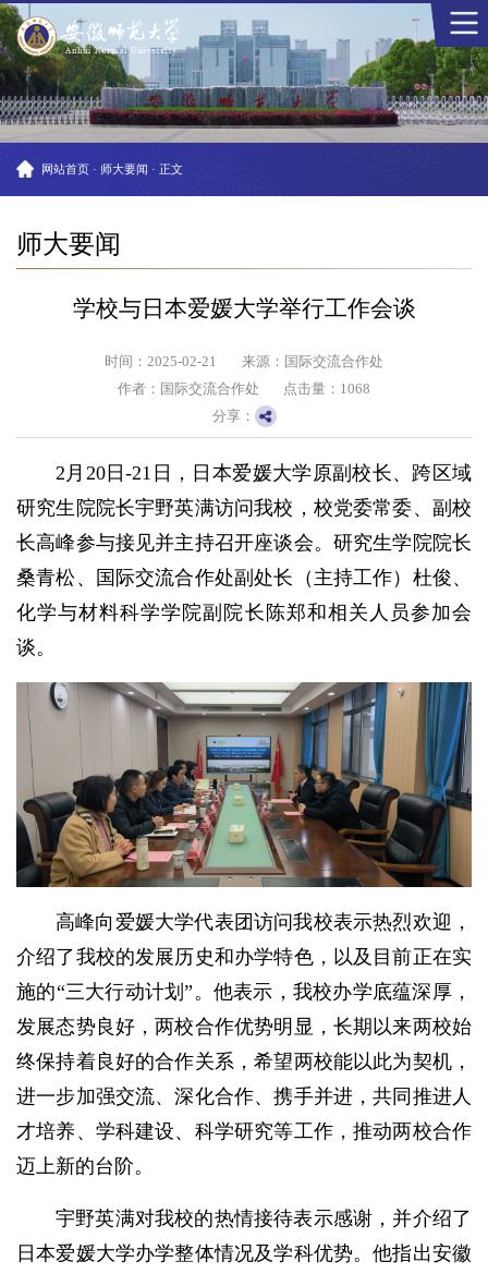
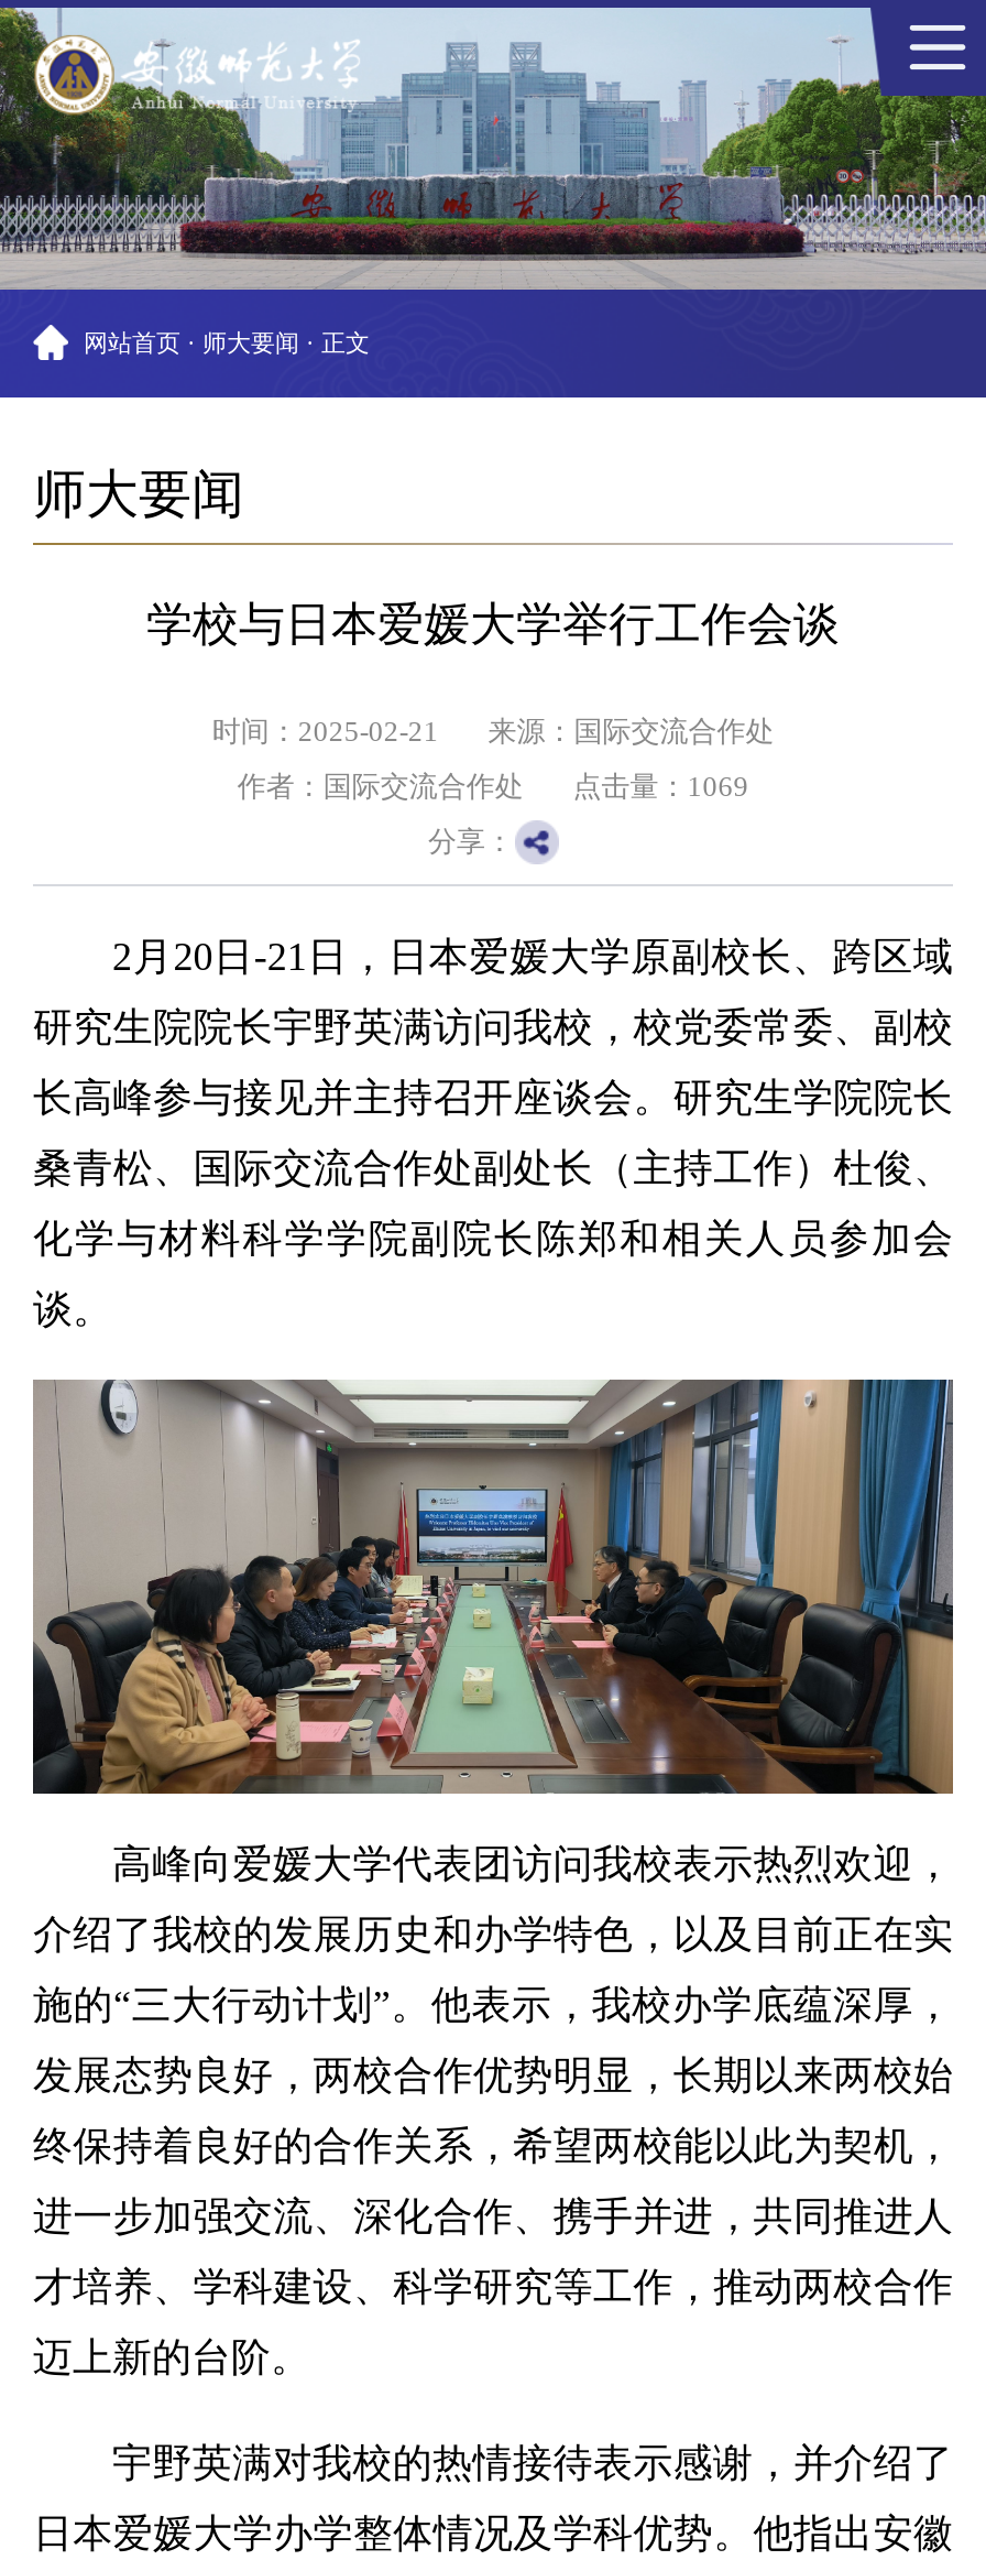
- 作者：国际交流合作处 点击量：1068
+ 作者：国际交流合作处 点击量：1069
